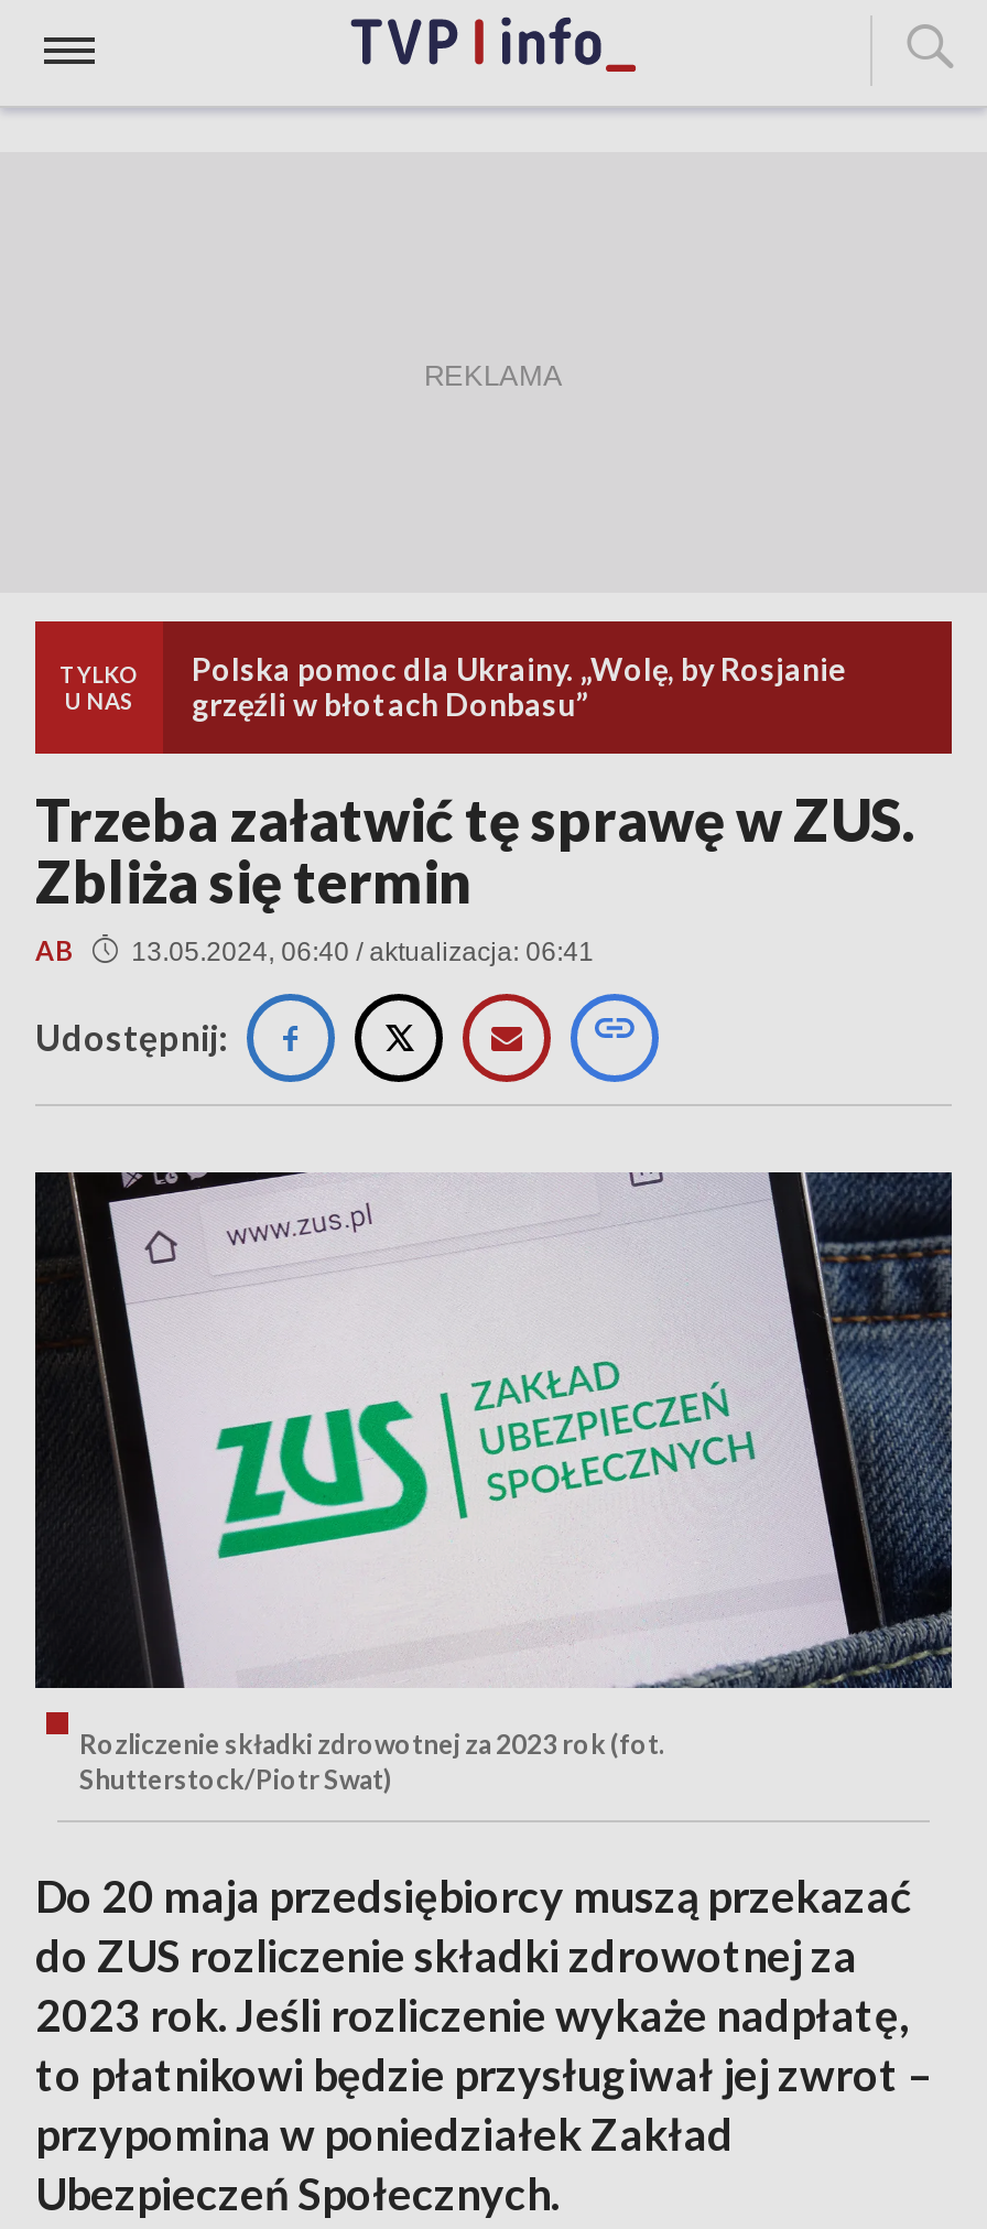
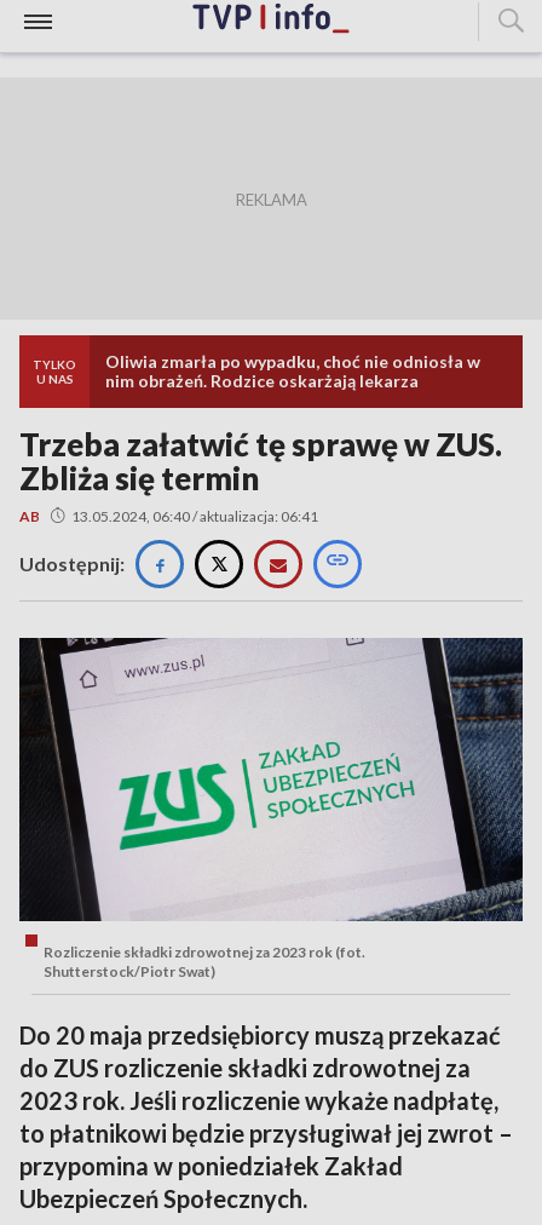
- Polska pomoc dla Ukrainy. „Wolę, by Rosjanie
- grzęźli w błotach Donbasu”
+ Oliwia zmarła po wypadku, choć nie odniosła w
+ nim obrażeń. Rodzice oskarżają lekarza
